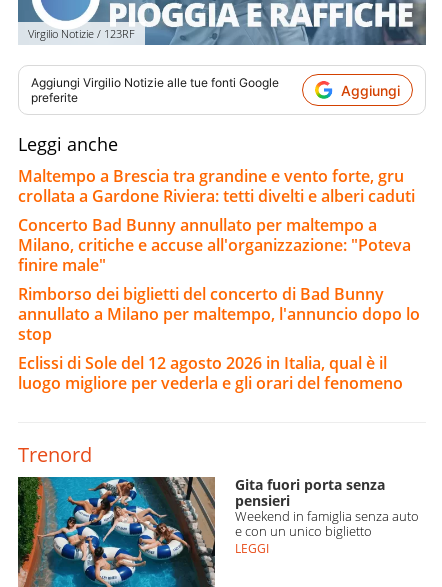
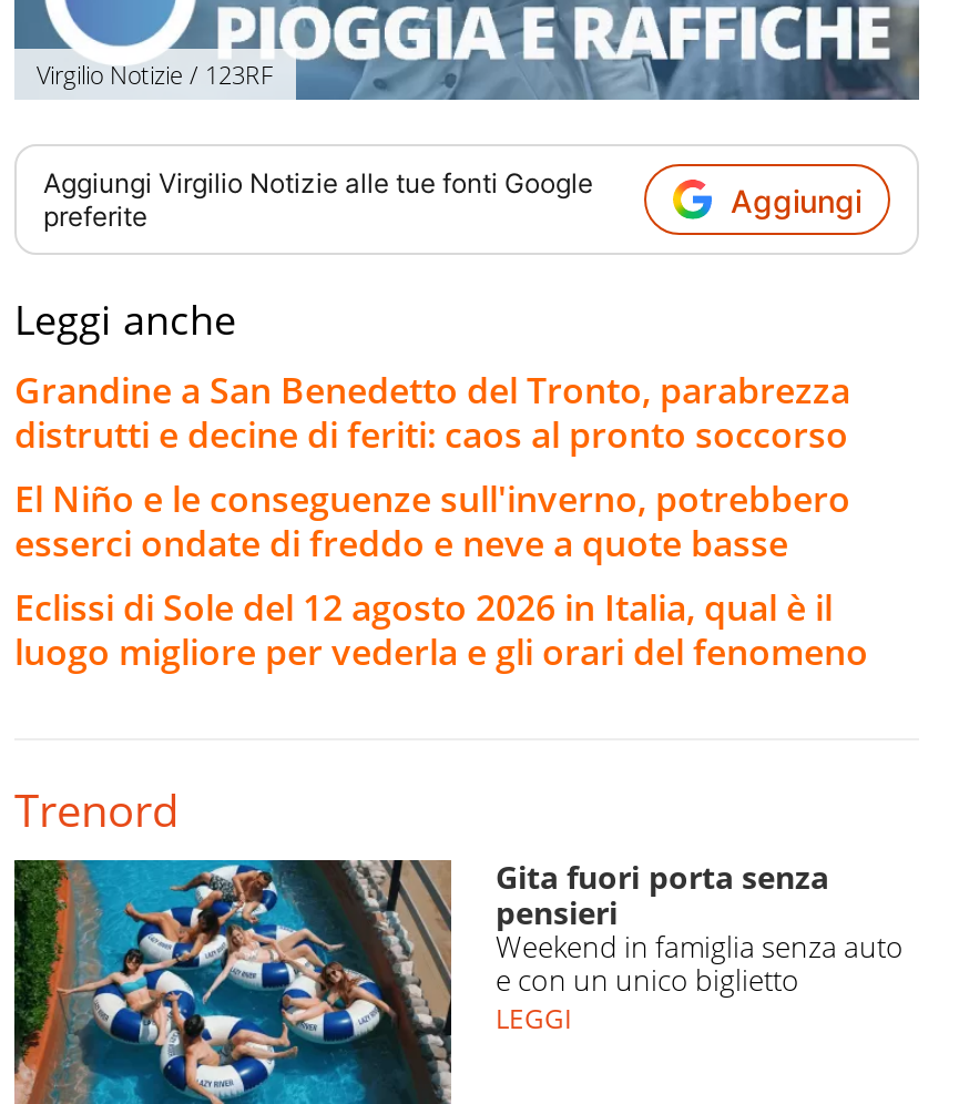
- Maltempo a Brescia tra grandine e vento forte, gru
- crollata a Gardone Riviera: tetti divelti e alberi caduti
- Concerto Bad Bunny annullato per maltempo a
- Milano, critiche e accuse all'organizzazione: "Poteva
- finire male"
- Rimborso dei biglietti del concerto di Bad Bunny
- annullato a Milano per maltempo, l'annuncio dopo lo
- stop
+ Grandine a San Benedetto del Tronto, parabrezza
+ distrutti e decine di feriti: caos al pronto soccorso
+ El Niño e le conseguenze sull'inverno, potrebbero
+ esserci ondate di freddo e neve a quote basse
